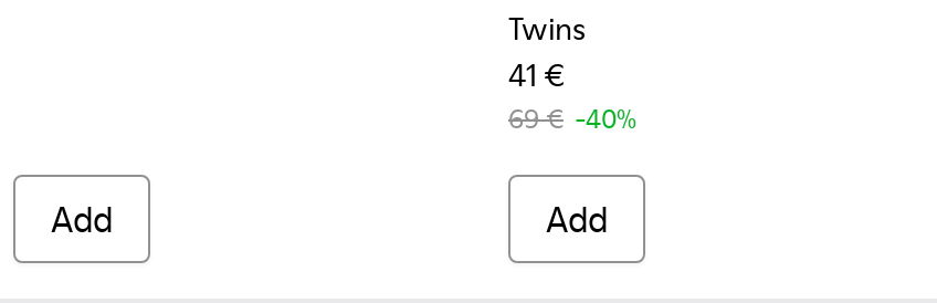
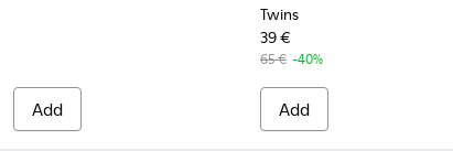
- 41 €
+ 39 €

- 69 € -40%
+ 65 € -40%
